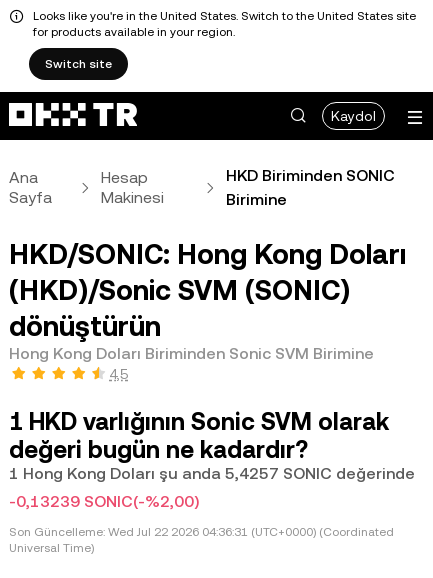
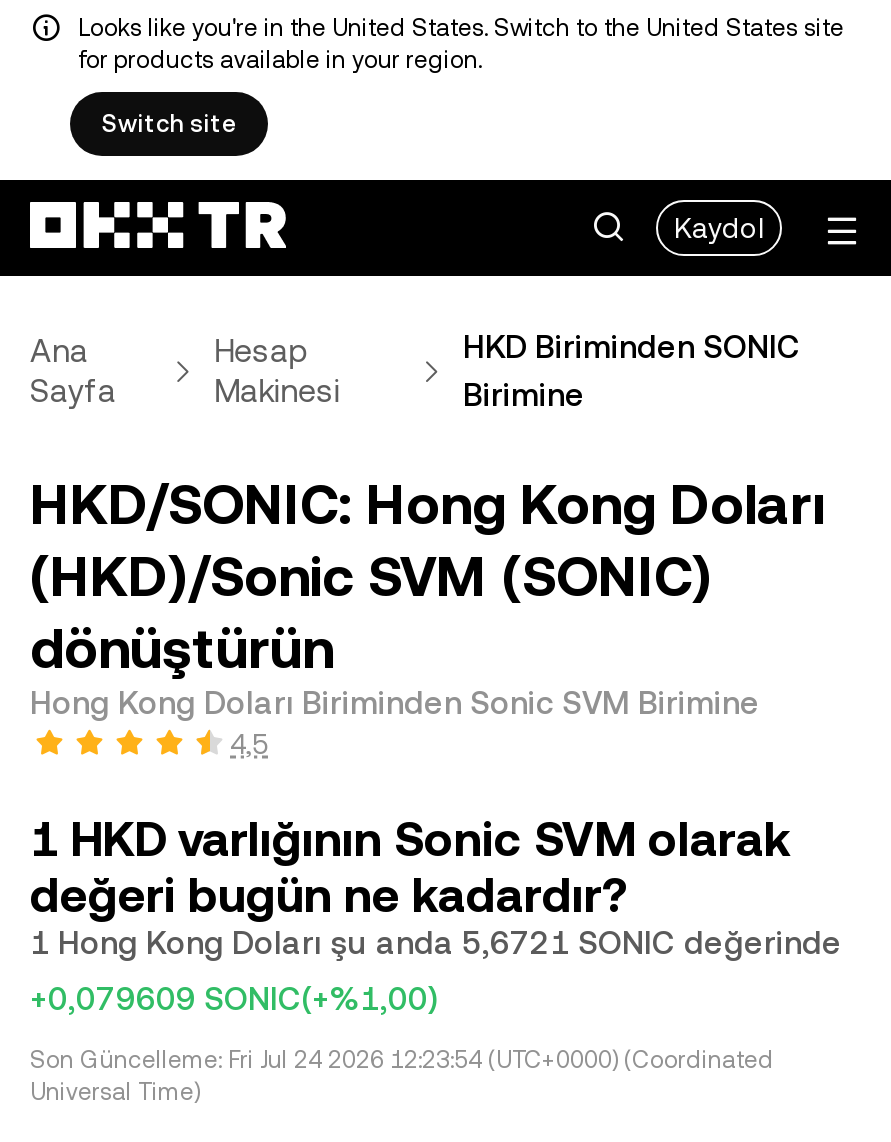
- 1 Hong Kong Doları şu anda 5,4257 SONIC değerinde
+ 1 Hong Kong Doları şu anda 5,6721 SONIC değerinde

- -0,13239 SONIC(-%2,00)
+ +0,079609 SONIC(+%1,00)

- Son Güncelleme: Wed Jul 22 2026 04:36:31 (UTC+0000) (Coordinated
+ Son Güncelleme: Fri Jul 24 2026 12:23:54 (UTC+0000) (Coordinated
